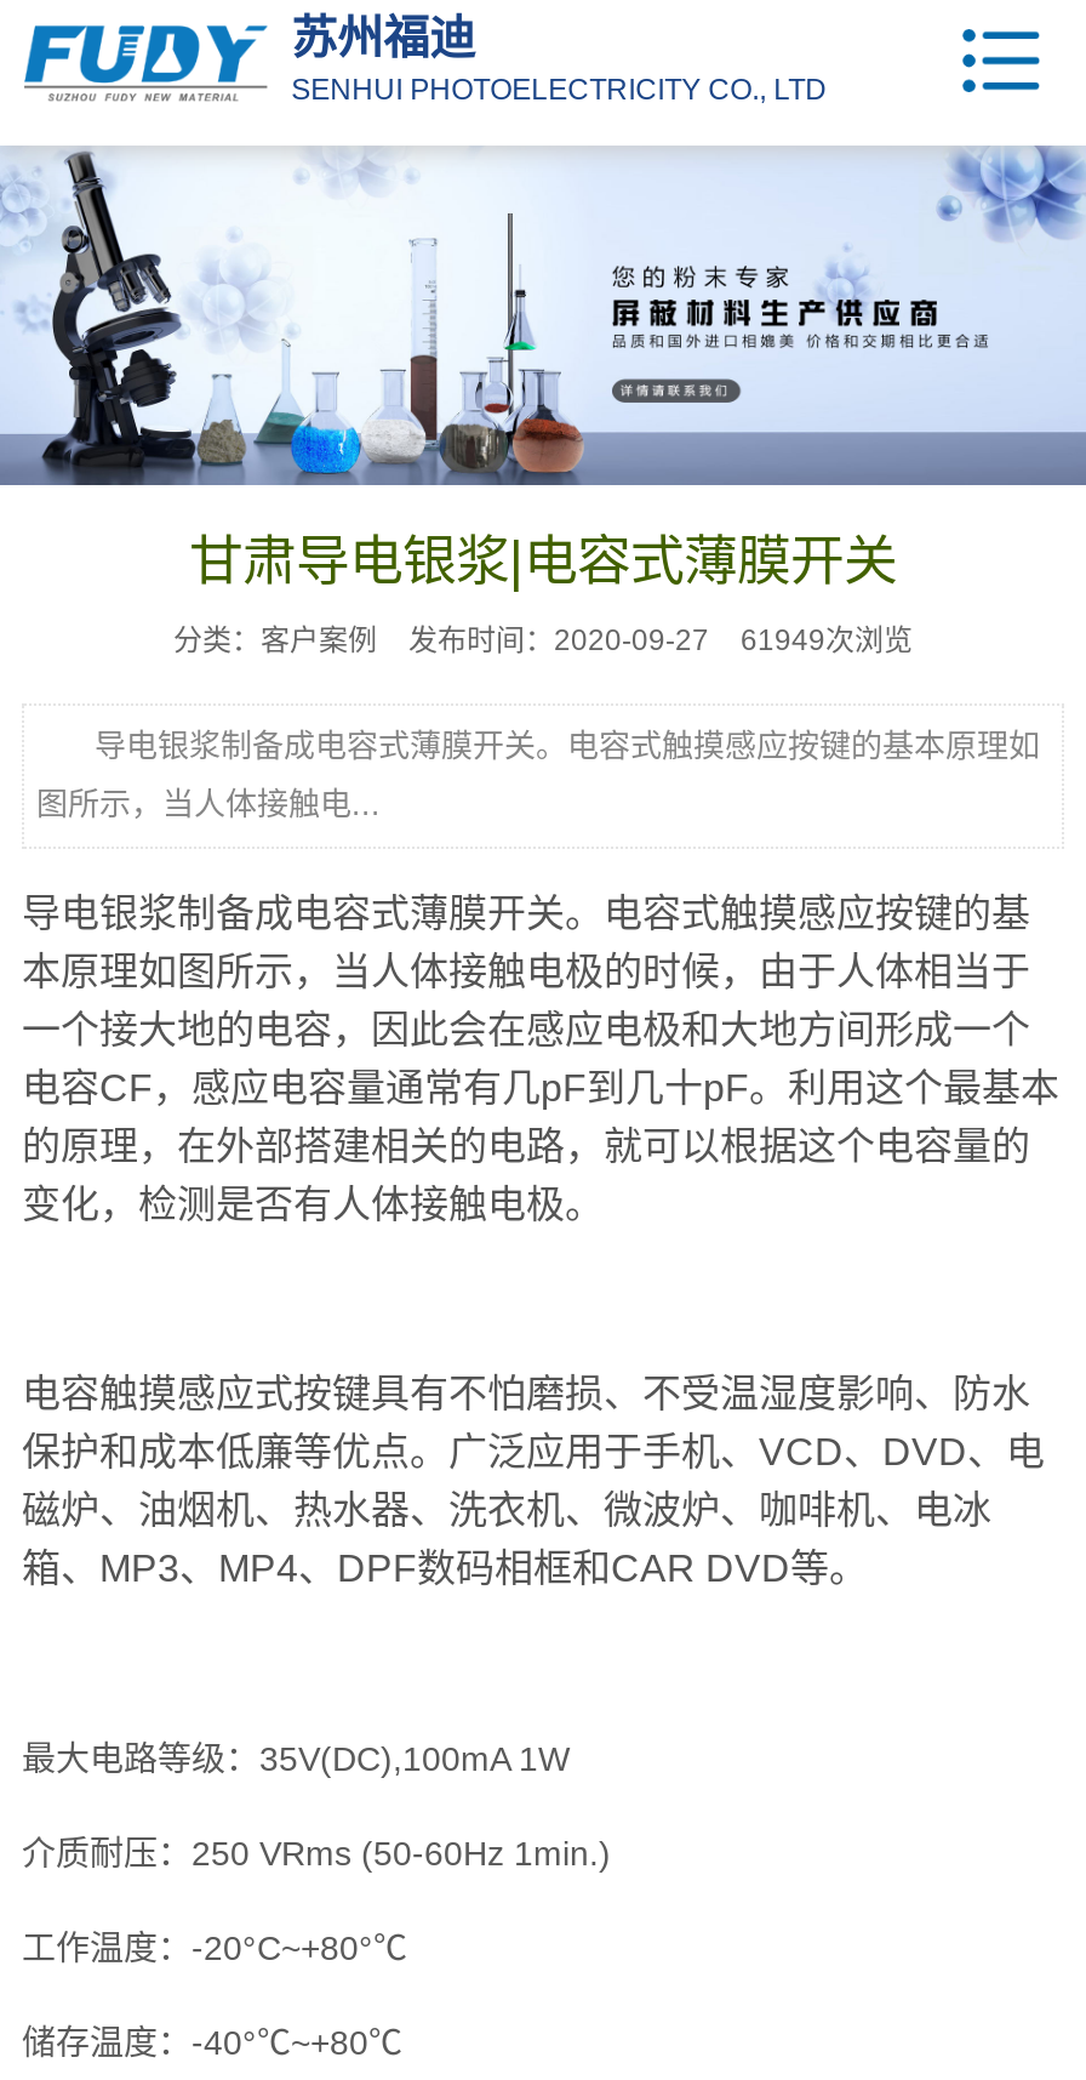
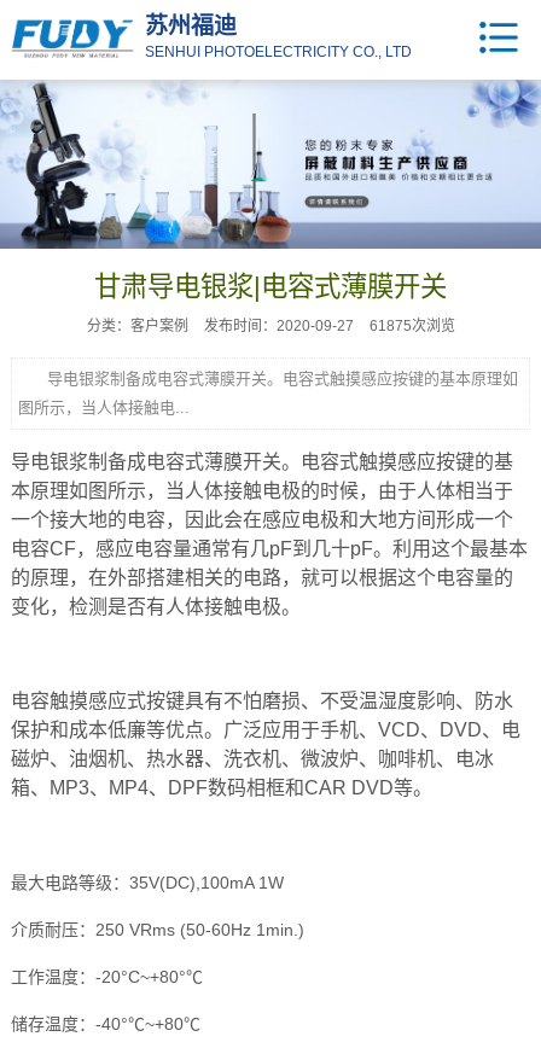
- 分类：客户案例 发布时间：2020-09-27 61949次浏览
+ 分类：客户案例 发布时间：2020-09-27 61875次浏览
